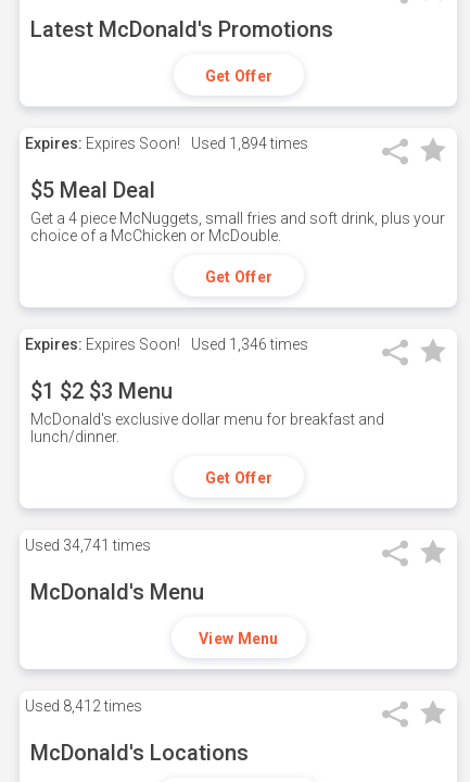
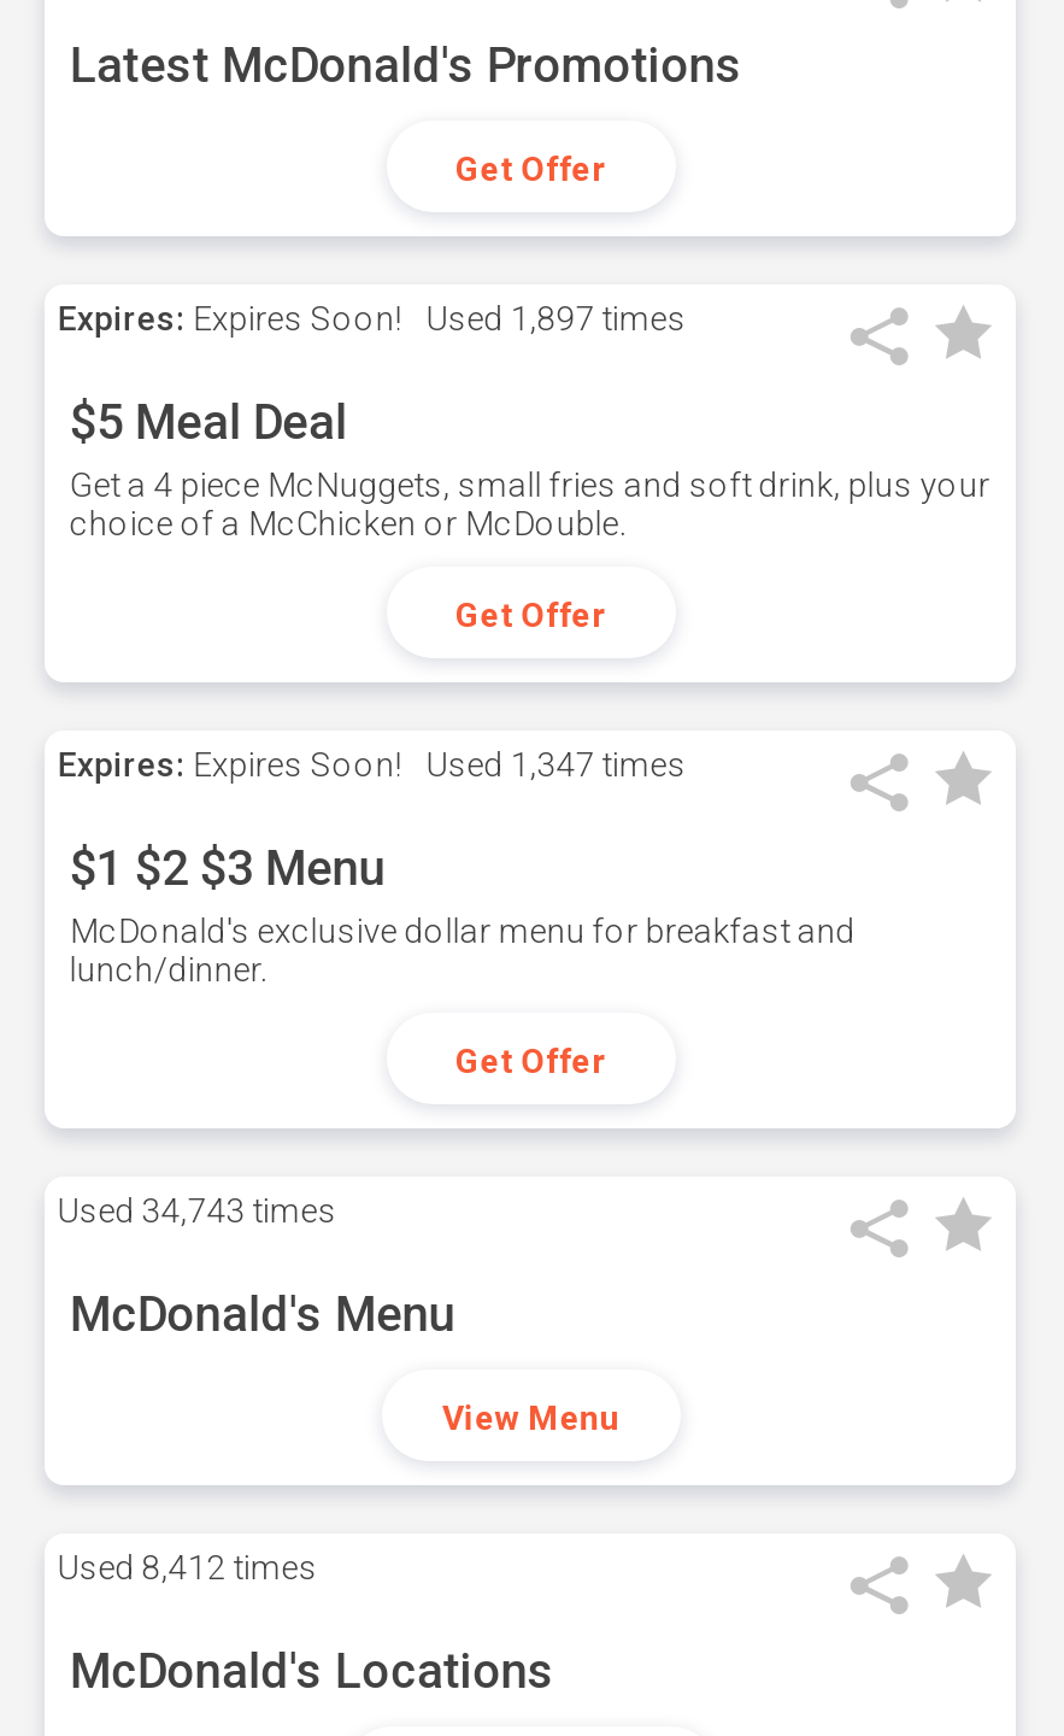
- Expires: Expires Soon! Used 1,894 times
+ Expires: Expires Soon! Used 1,897 times

- Expires: Expires Soon! Used 1,346 times
+ Expires: Expires Soon! Used 1,347 times

- Used 34,741 times
+ Used 34,743 times
